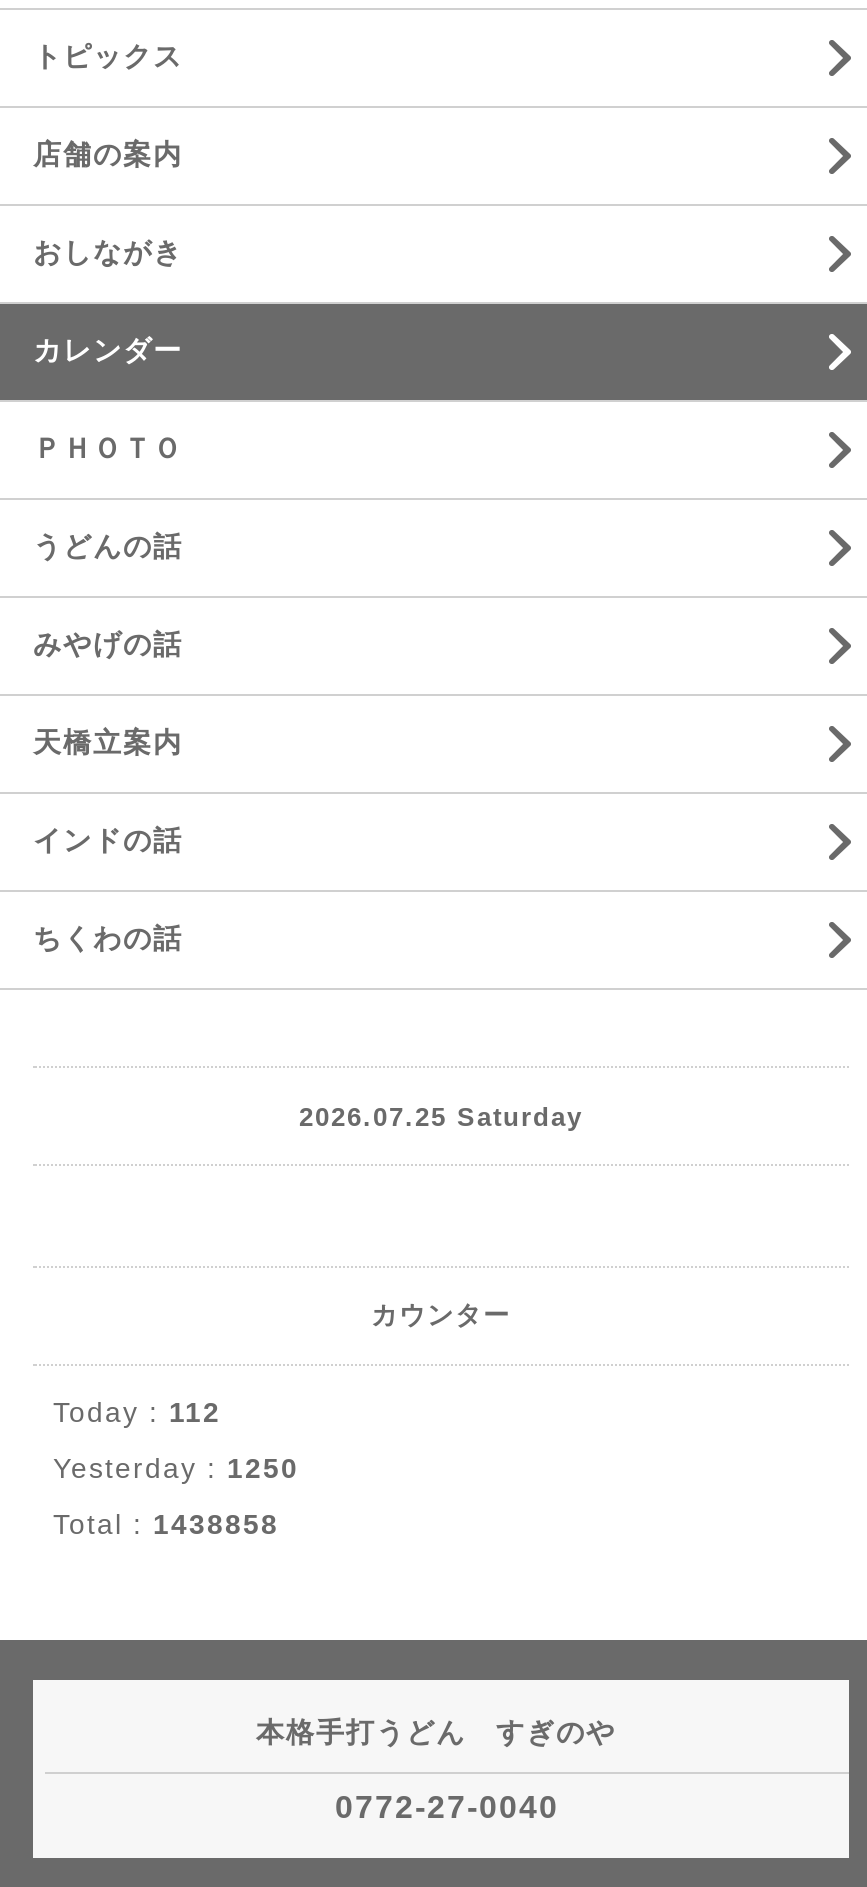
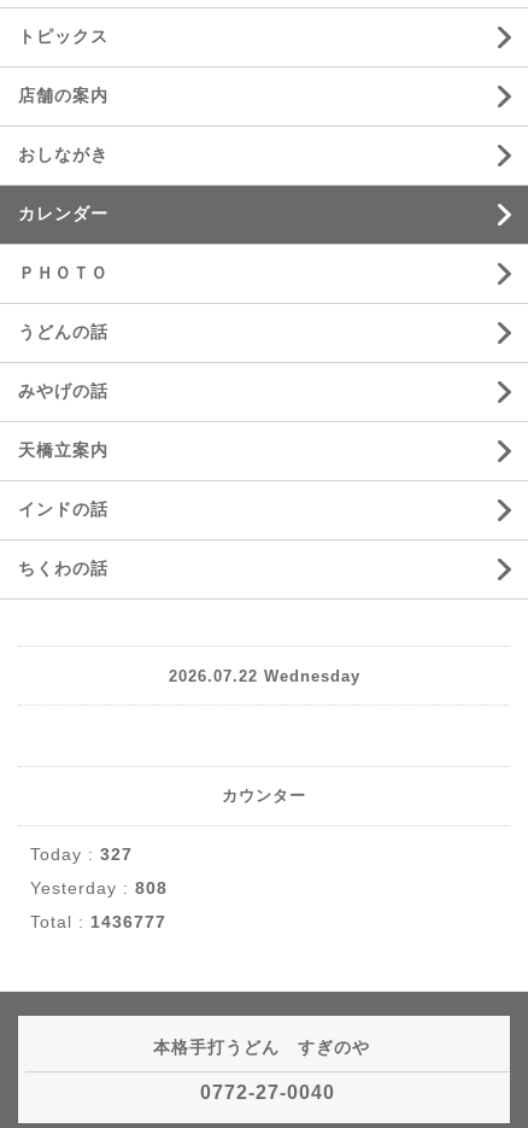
- 2026.07.25 Saturday
+ 2026.07.22 Wednesday

- Today : 112
+ Today : 327

- Yesterday : 1250
+ Yesterday : 808

- Total : 1438858
+ Total : 1436777
